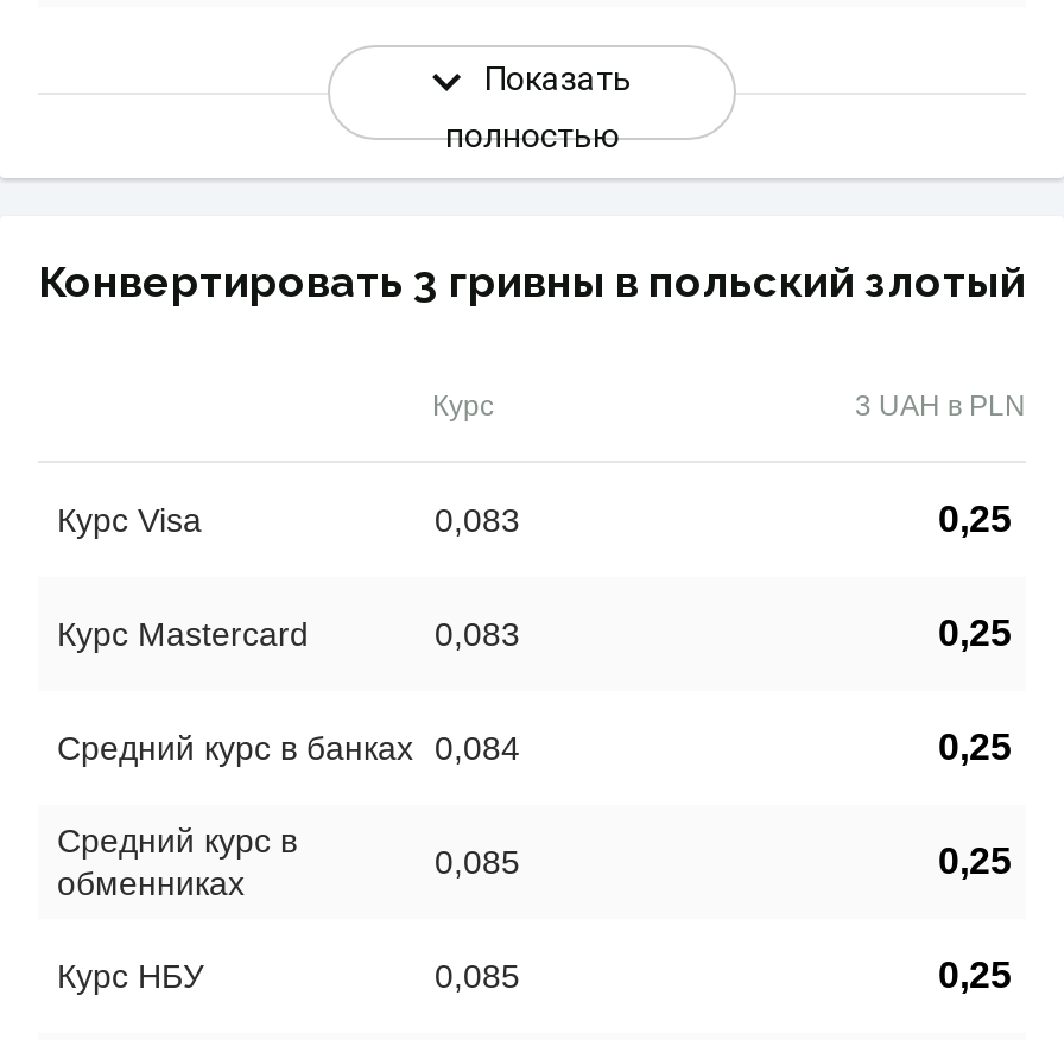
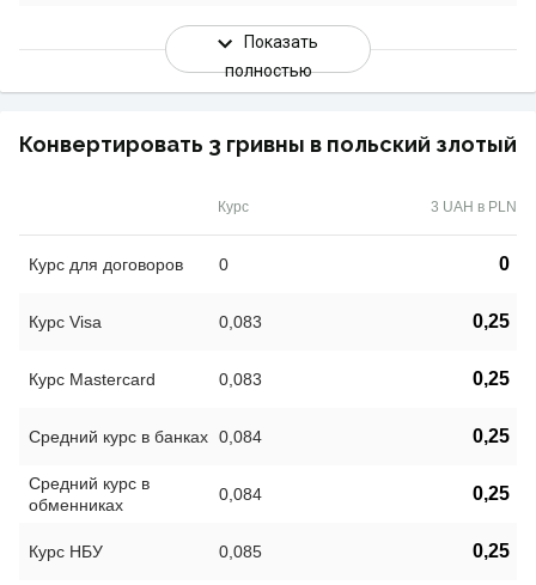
+ Курс для договоров
+ 0
+ 0

- 0,085
+ 0,084
